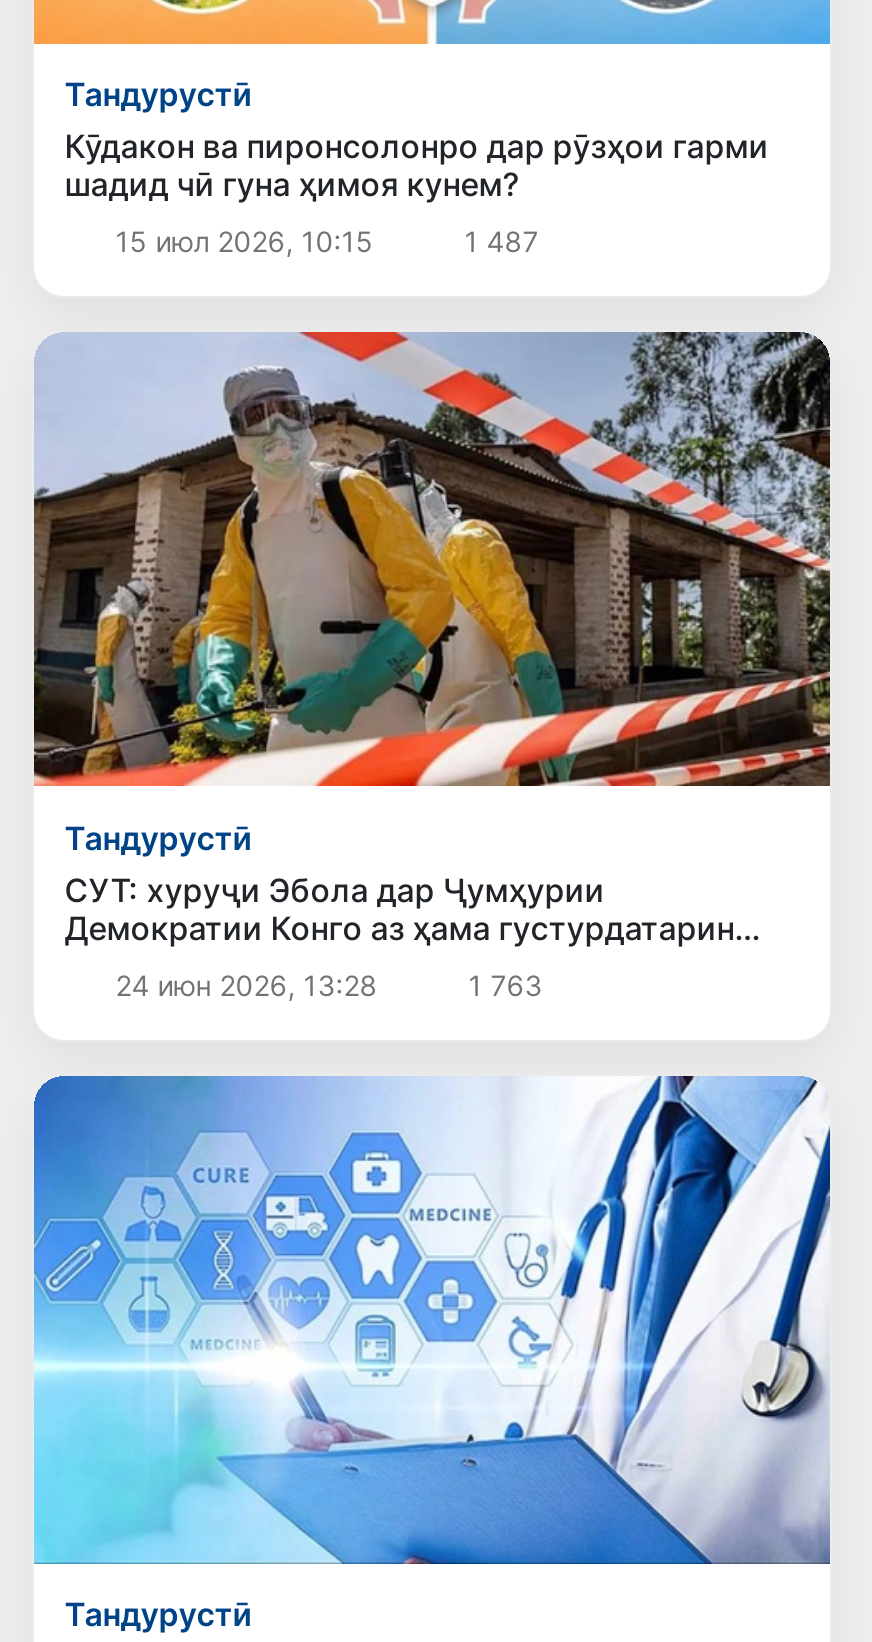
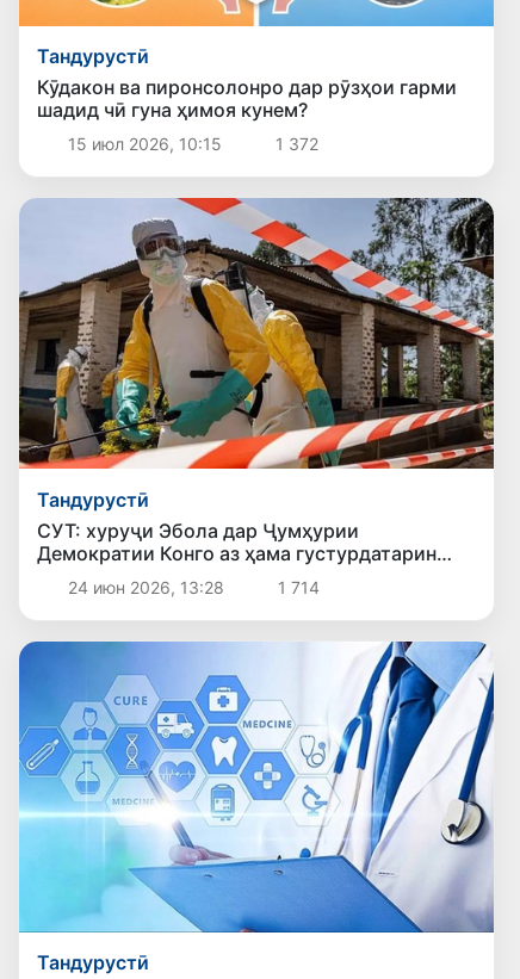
- 1 487
+ 1 372

- 1 763
+ 1 714
